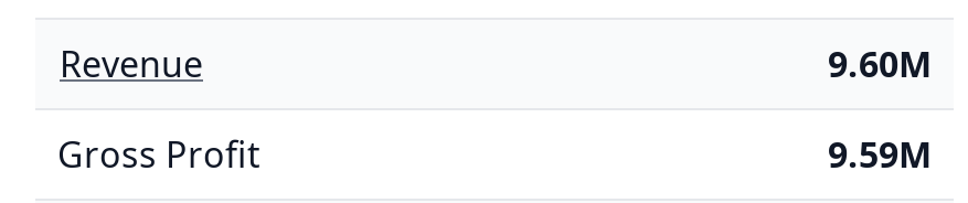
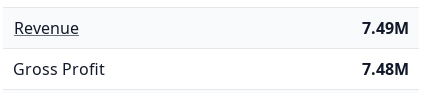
- 9.60M
+ 7.49M

- 9.59M
+ 7.48M
